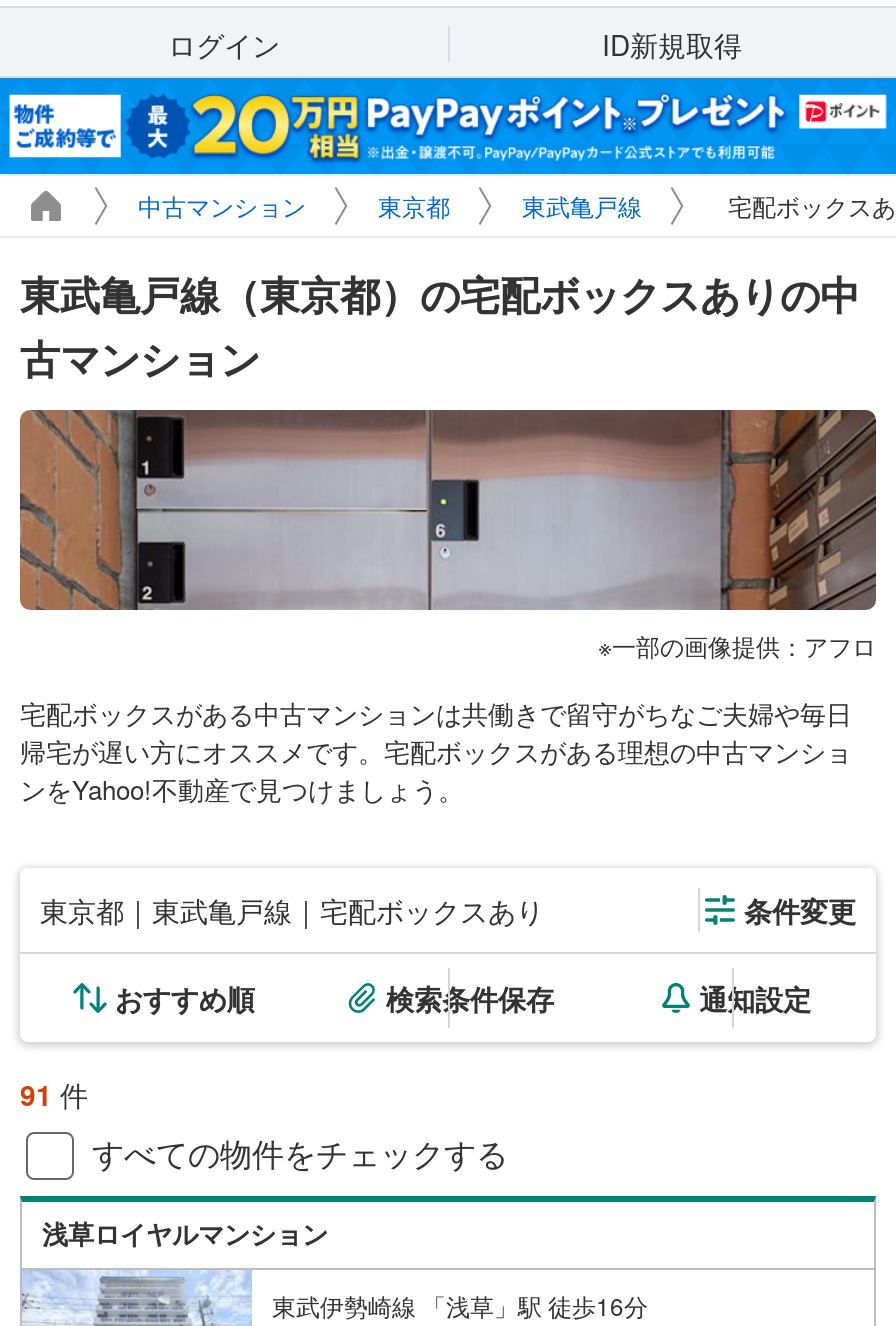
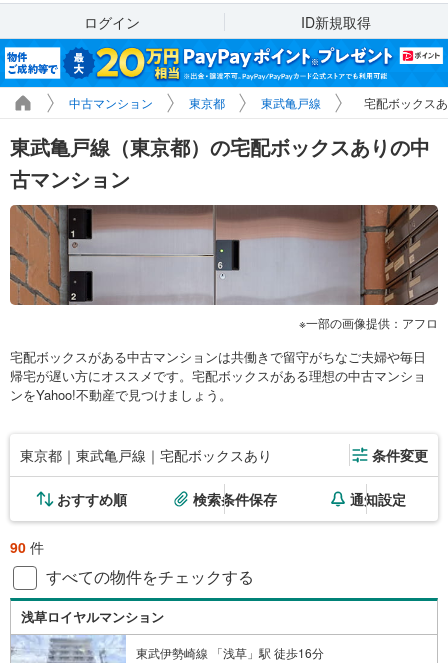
- 91件
+ 90件
